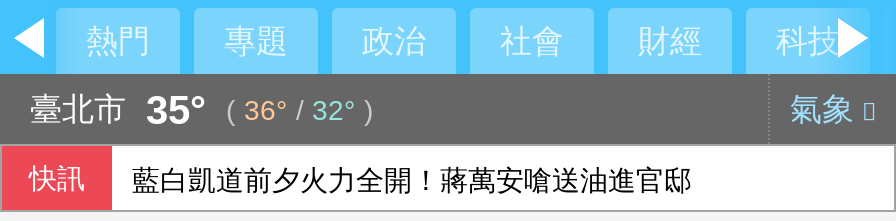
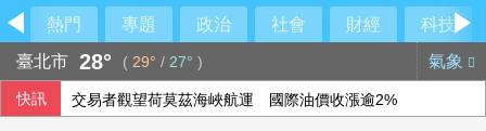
- 臺北市 35°
+ 臺北市 28°

- (36° / 32°)
+ (29° / 27°)

- 藍白凱道前夕火力全開！蔣萬安嗆送油進官邸
+ 交易者觀望荷莫茲海峽航運 國際油價收漲逾2%
